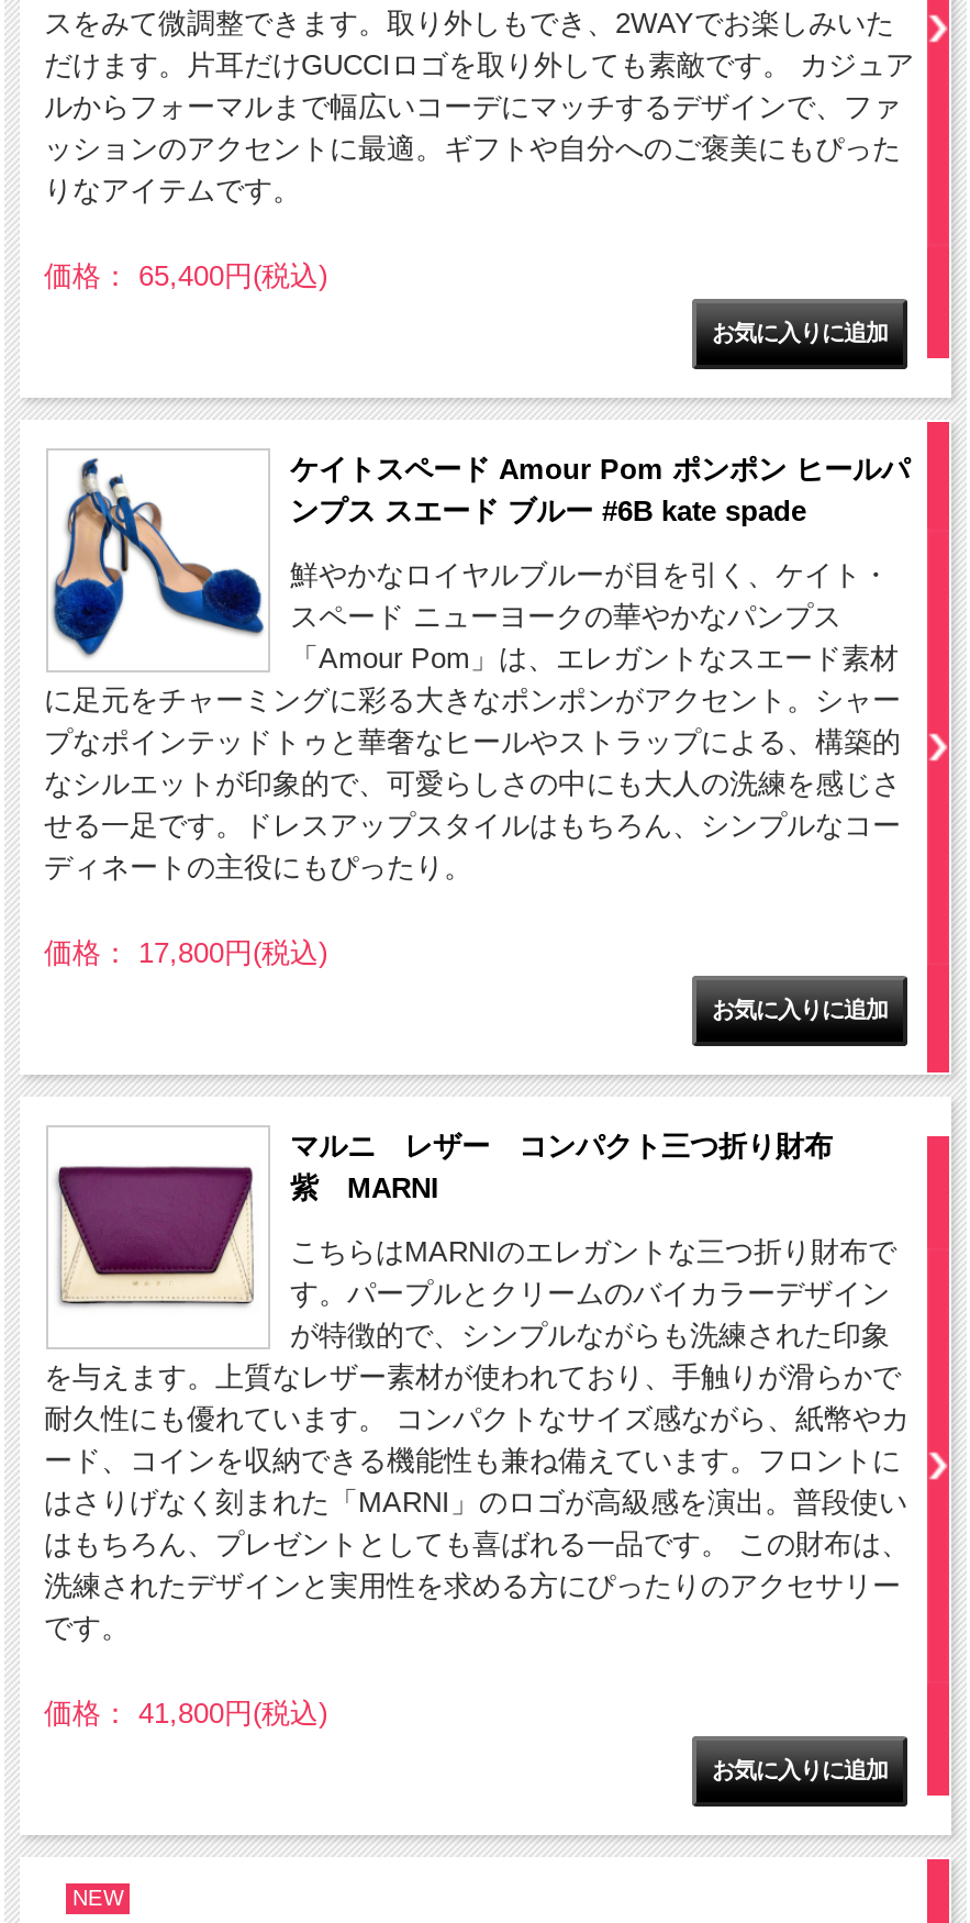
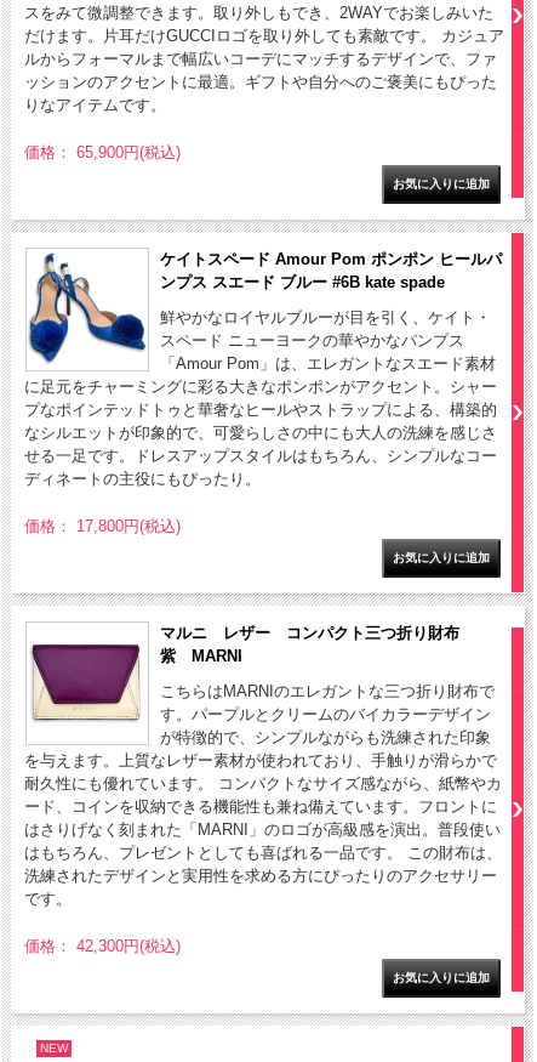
- 価格： 65,400円(税込)
+ 価格： 65,900円(税込)

- 価格： 41,800円(税込)
+ 価格： 42,300円(税込)
